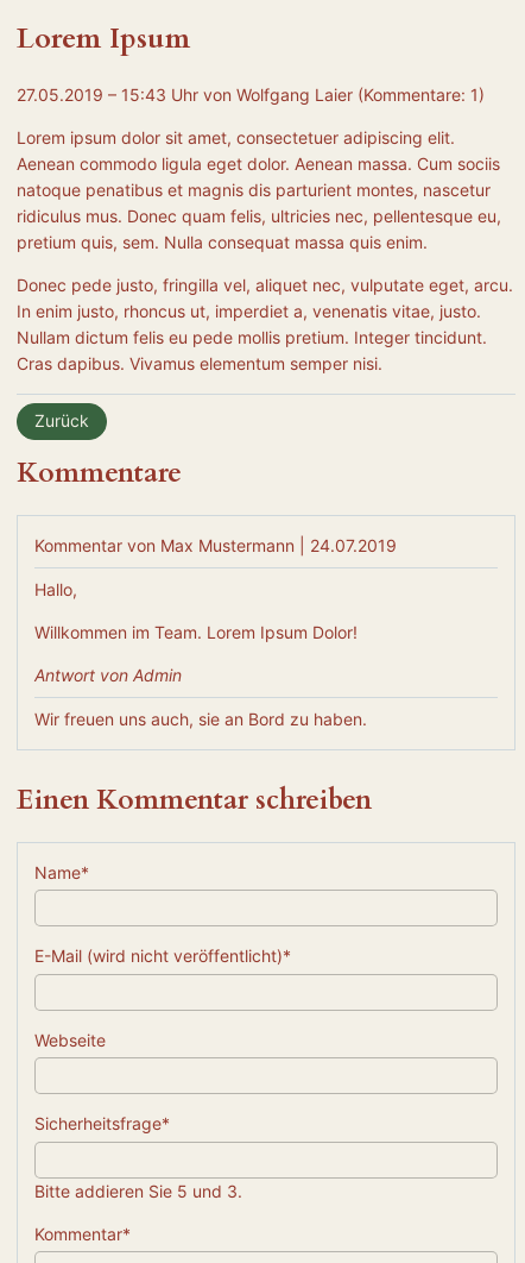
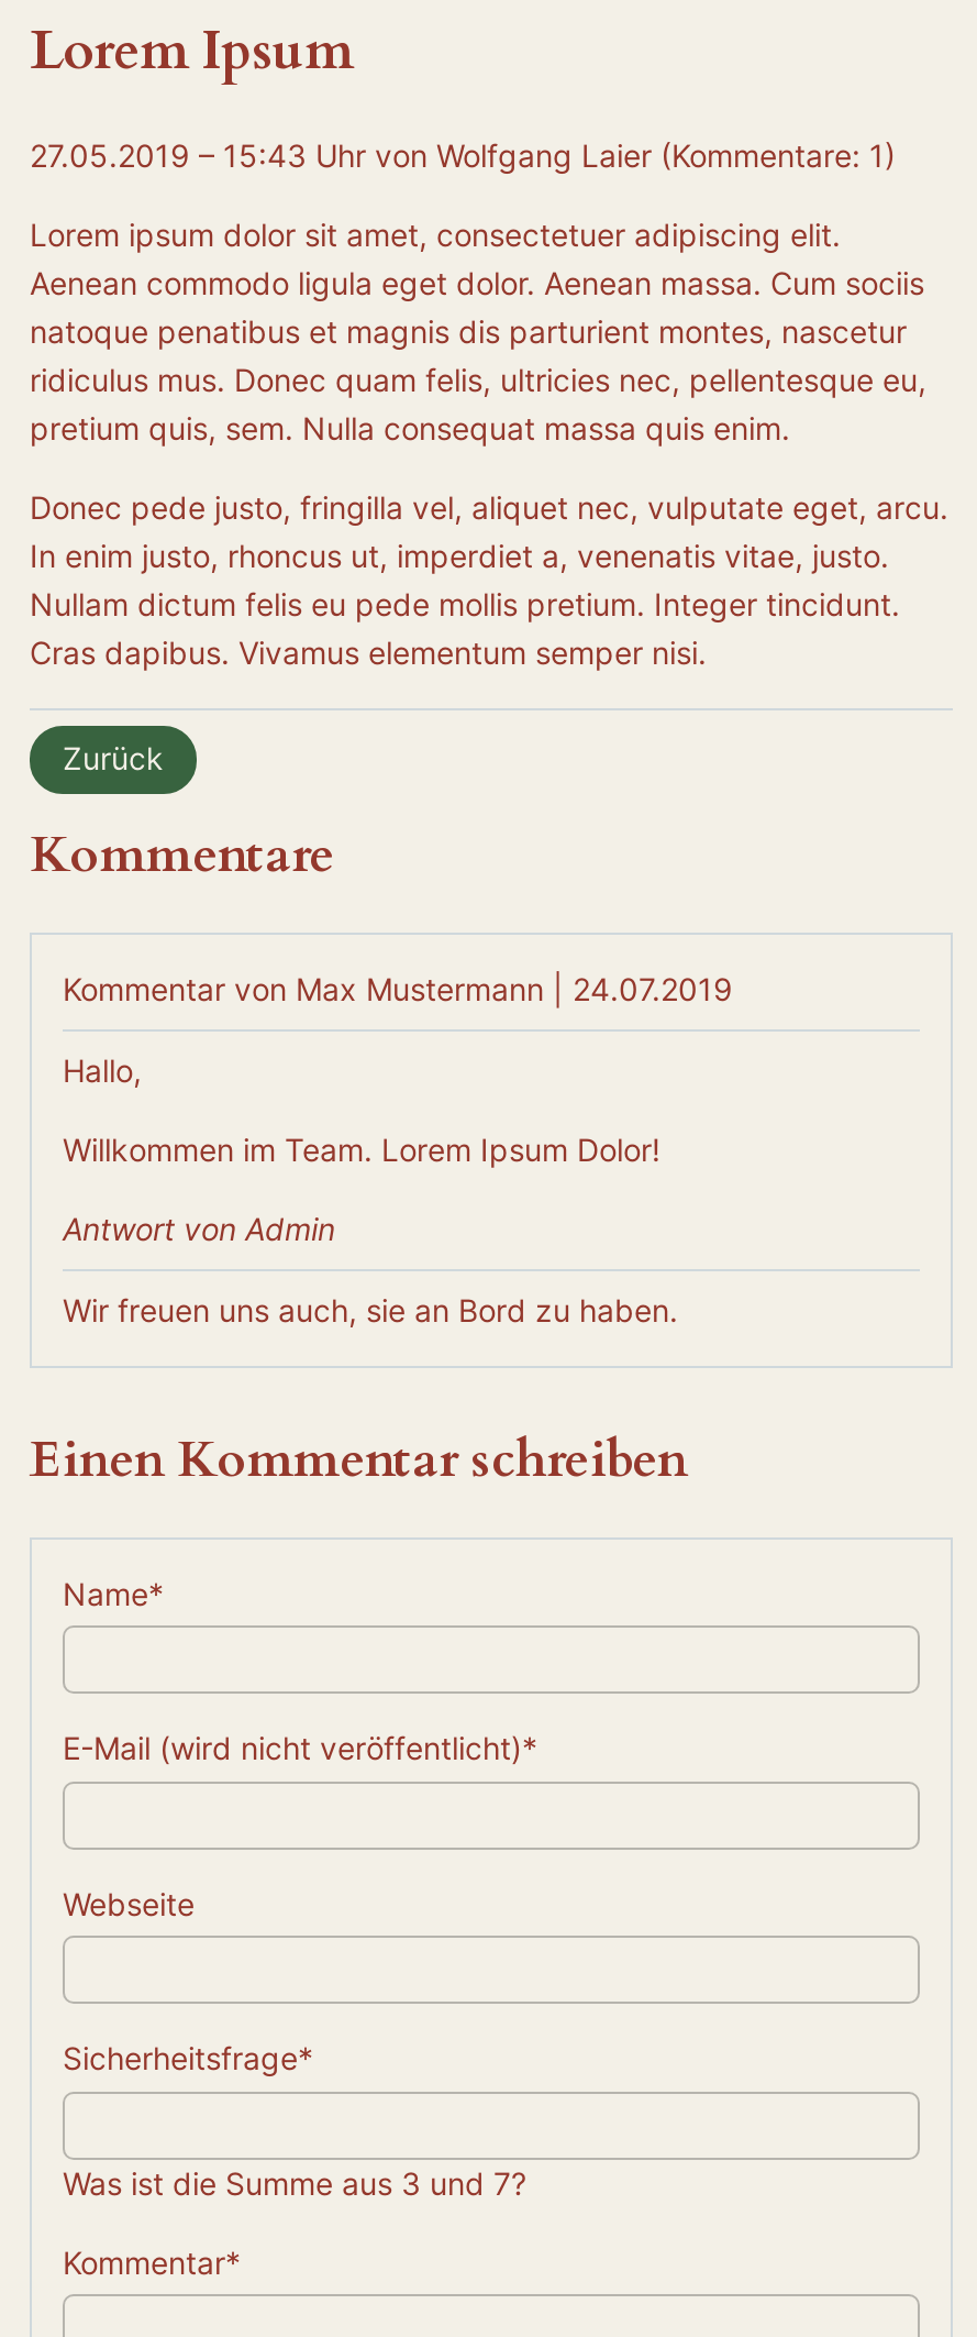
- Bitte addieren Sie 5 und 3.
+ Was ist die Summe aus 3 und 7?
